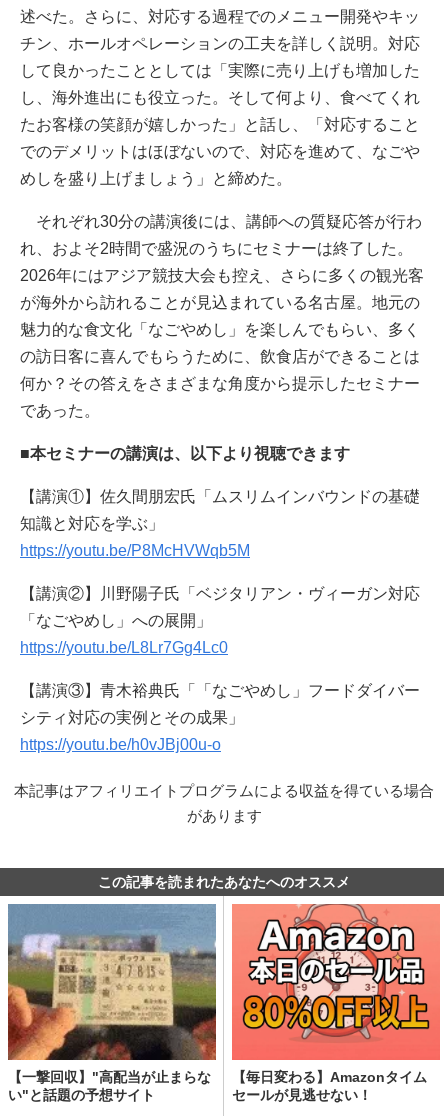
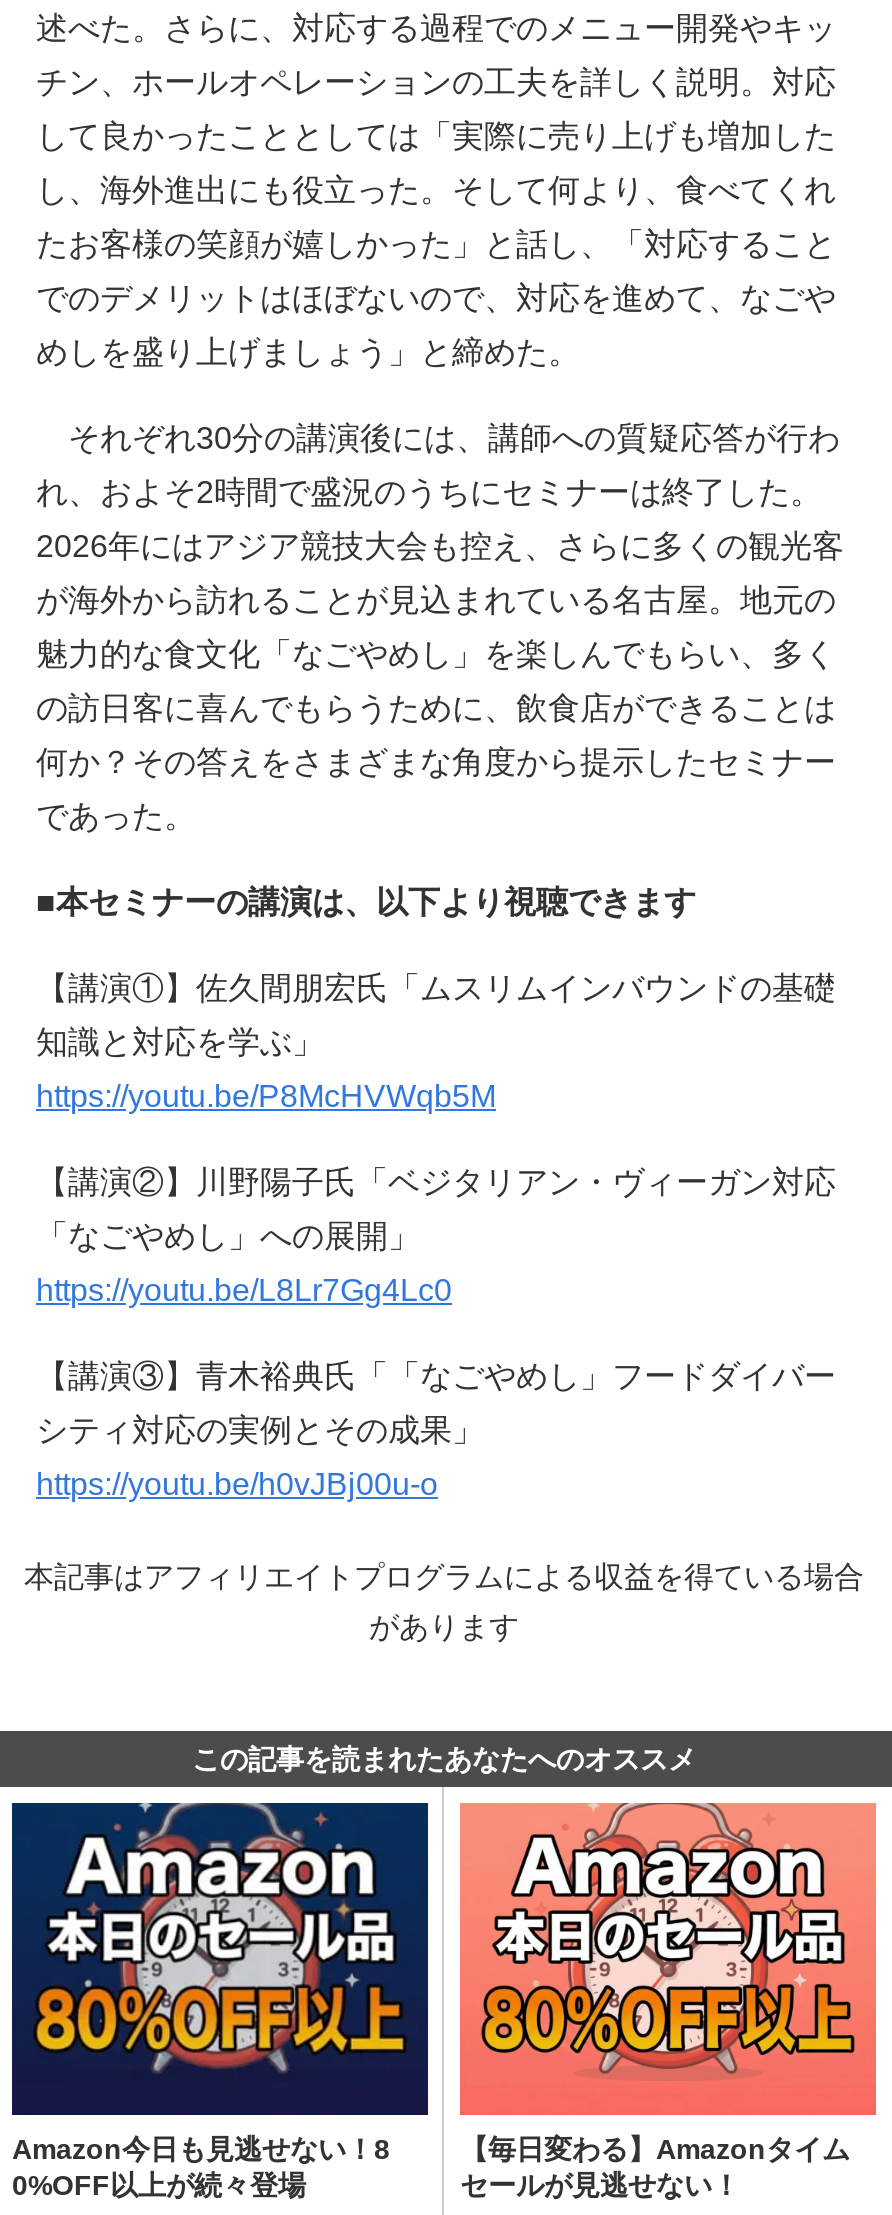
- [image]
- 【一撃回収】"高配当が止まらな
- い"と話題の予想サイト
+ [image]
+ Amazon今日も見逃せない！8
+ 0%OFF以上が続々登場
